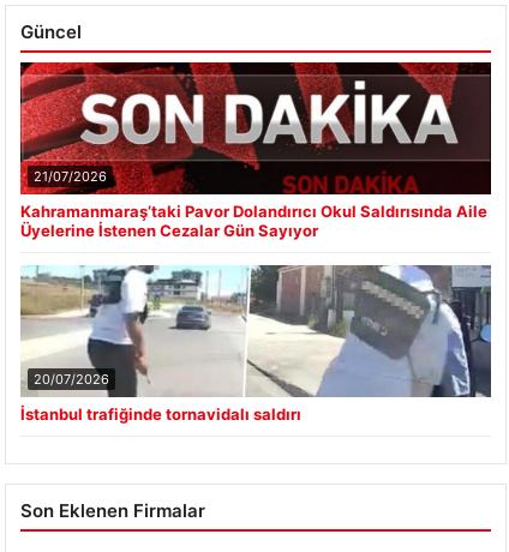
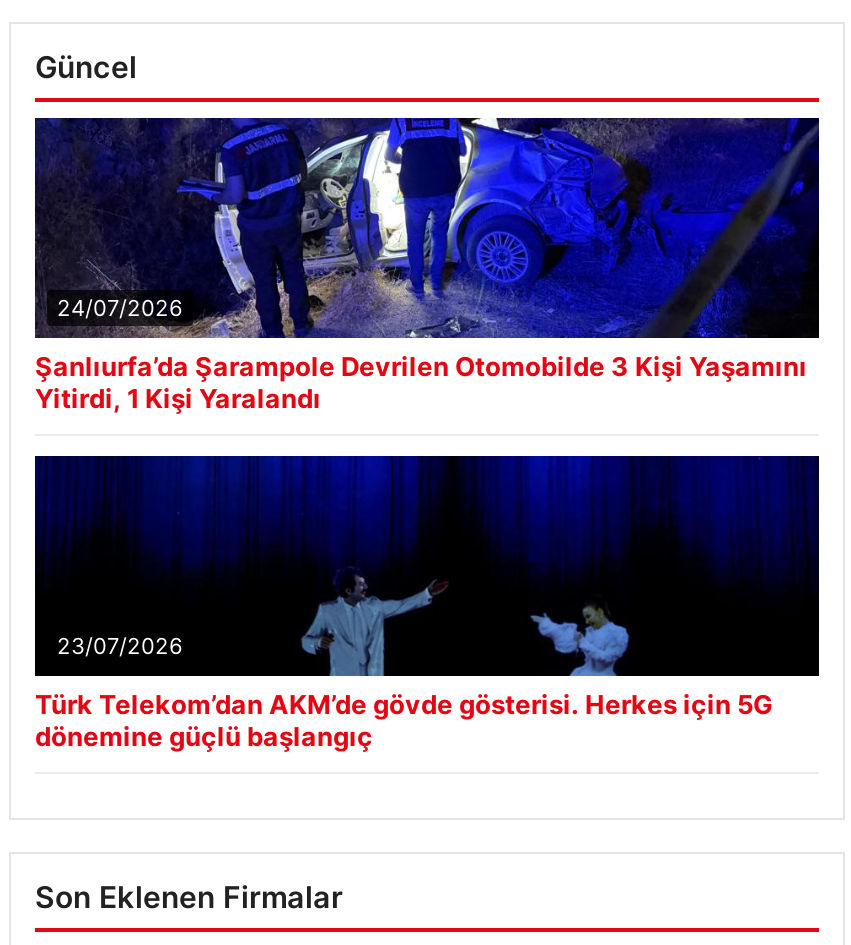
- [image]
- 21/07/2026
+ [image]
+ 24/07/2026

- Kahramanmaraş’taki Pavor Dolandırıcı Okul Saldırısında Aile
- Üyelerine İstenen Cezalar Gün Sayıyor
+ Şanlıurfa’da Şarampole Devrilen Otomobilde 3 Kişi Yaşamını
+ Yitirdi, 1 Kişi Yaralandı

- [image]
- 20/07/2026
+ [image]
+ 23/07/2026

- İstanbul trafiğinde tornavidalı saldırı
+ Türk Telekom’dan AKM’de gövde gösterisi. Herkes için 5G
+ dönemine güçlü başlangıç
